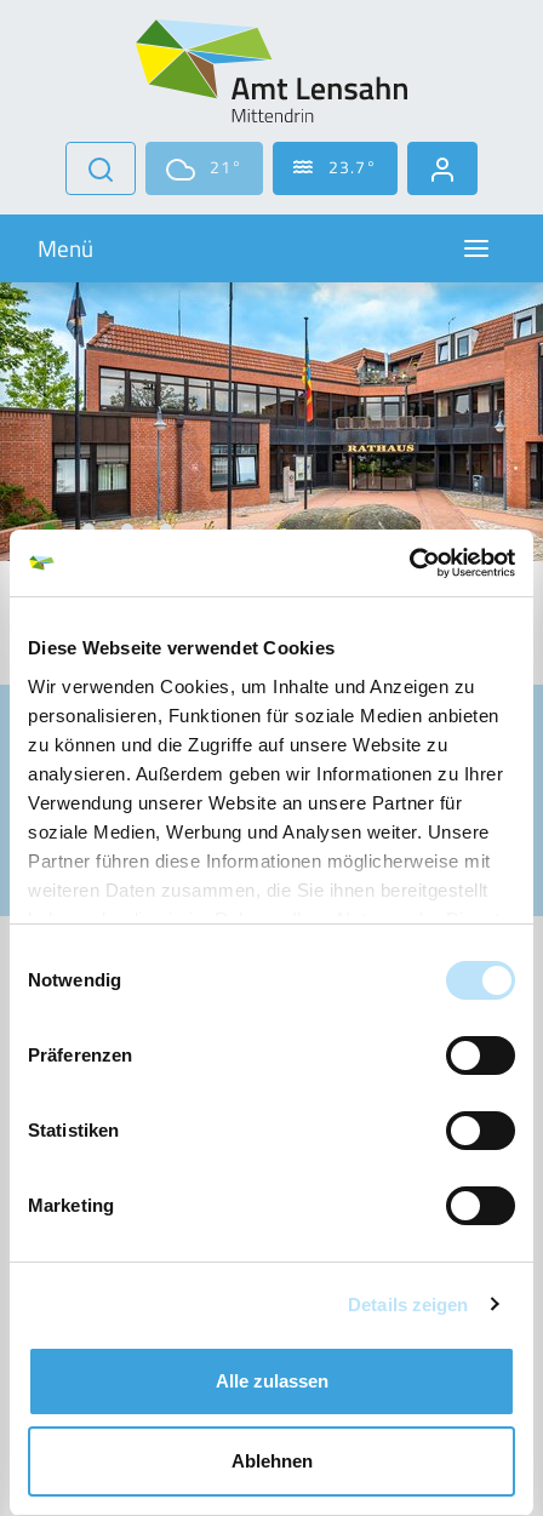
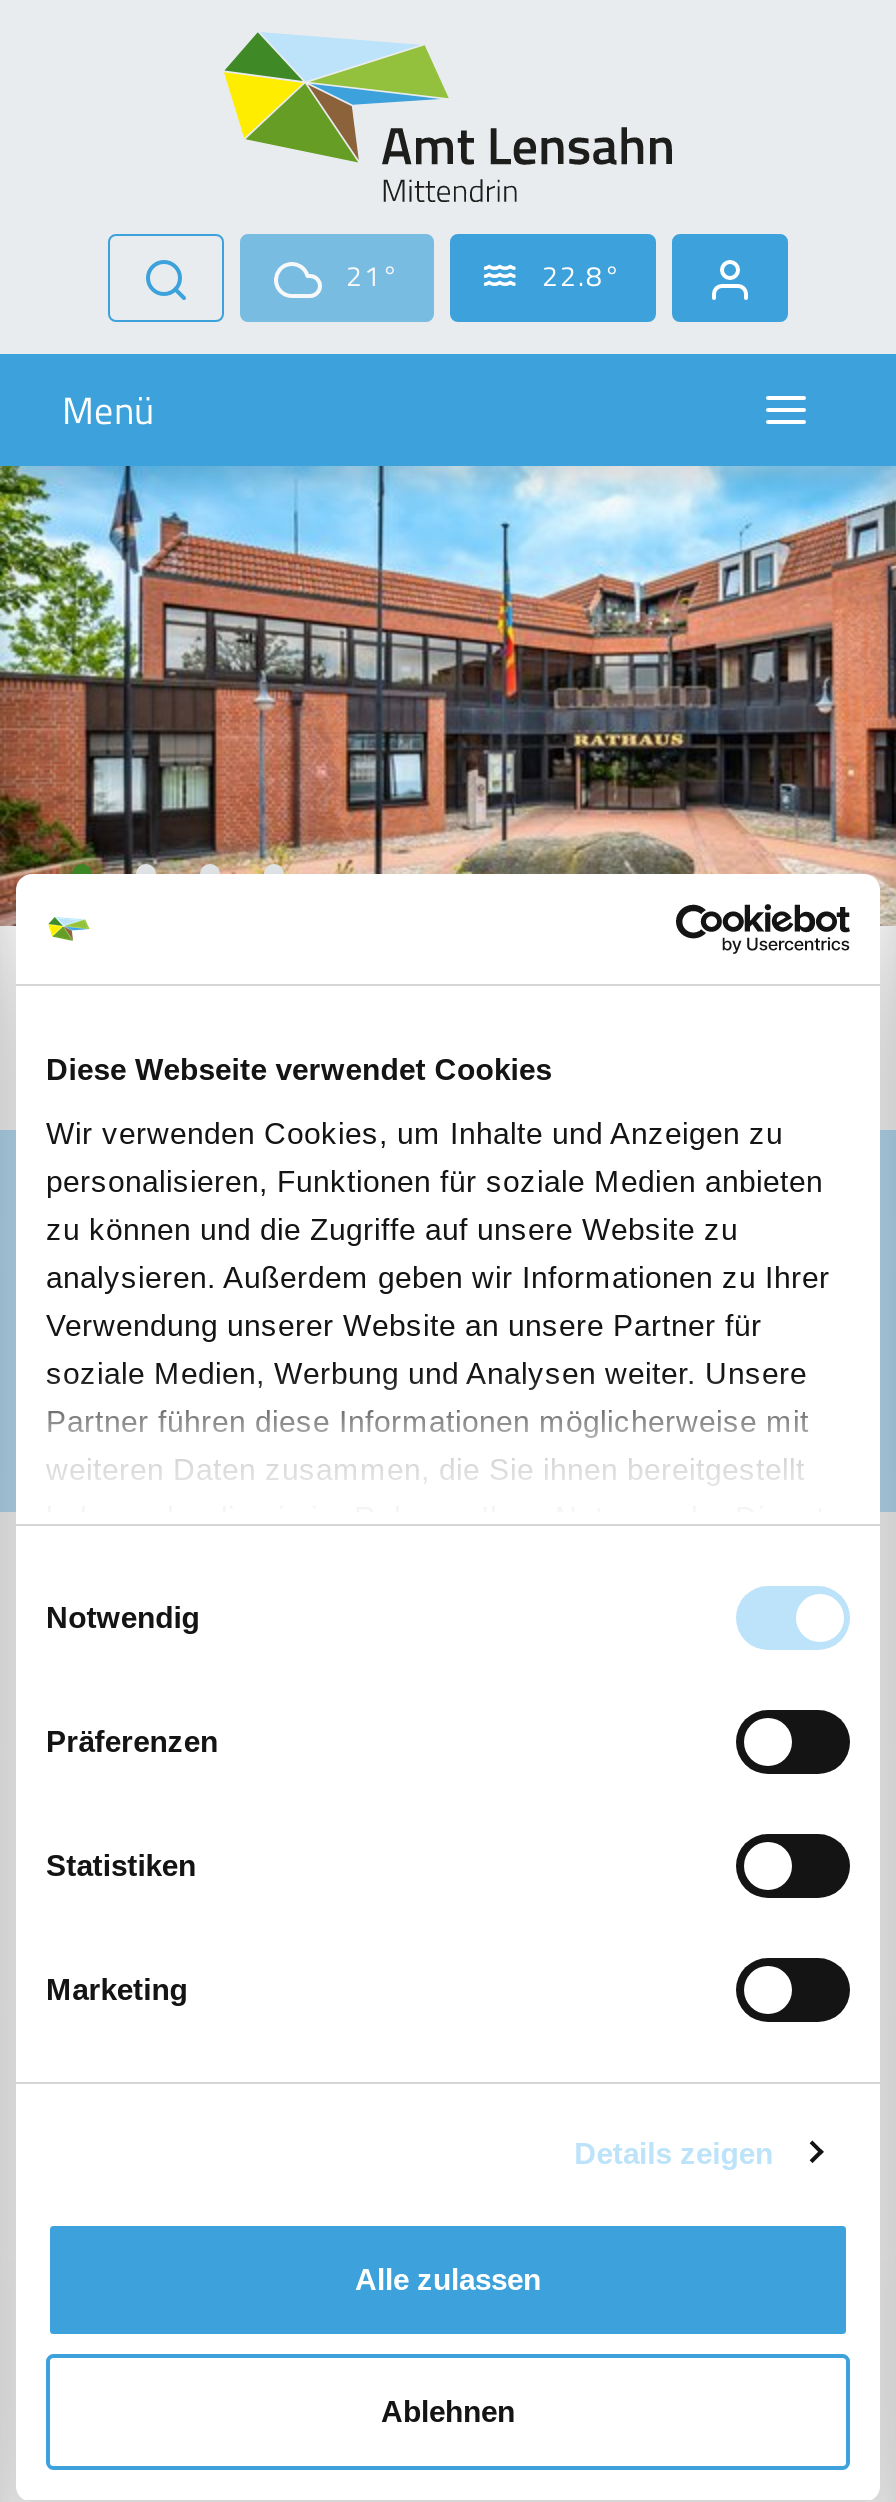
- 23.7°
+ 22.8°
